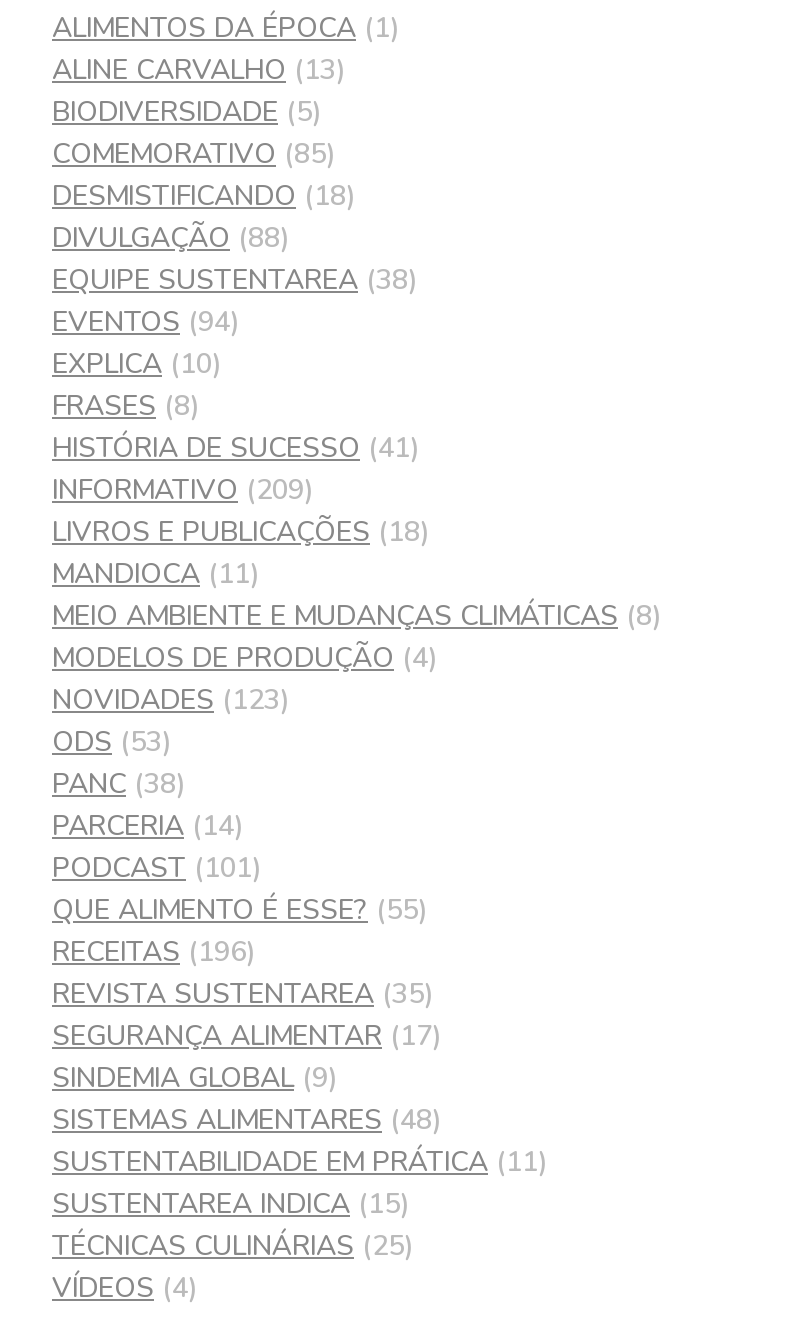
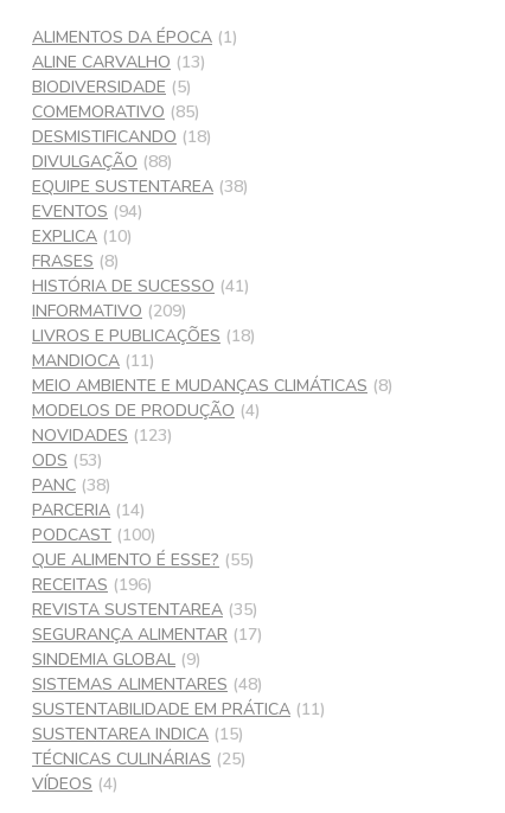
- PODCAST (101)
+ PODCAST (100)
